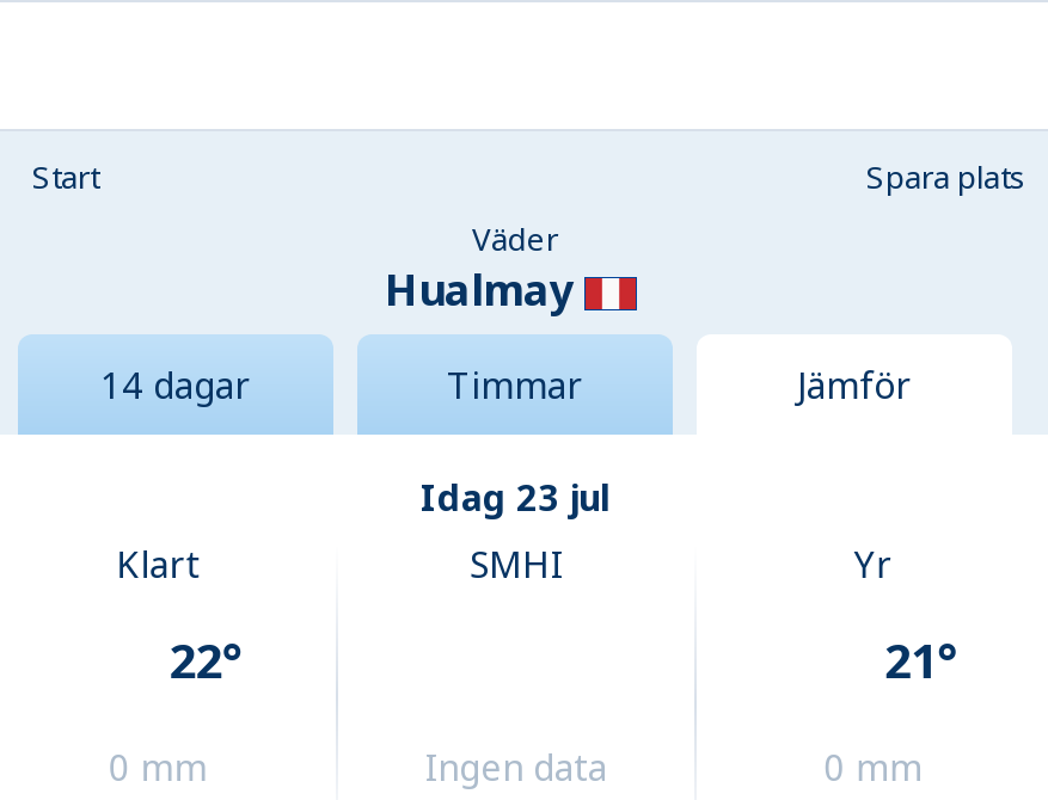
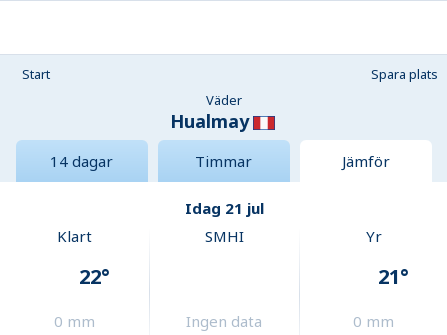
- Idag 23 jul
+ Idag 21 jul
